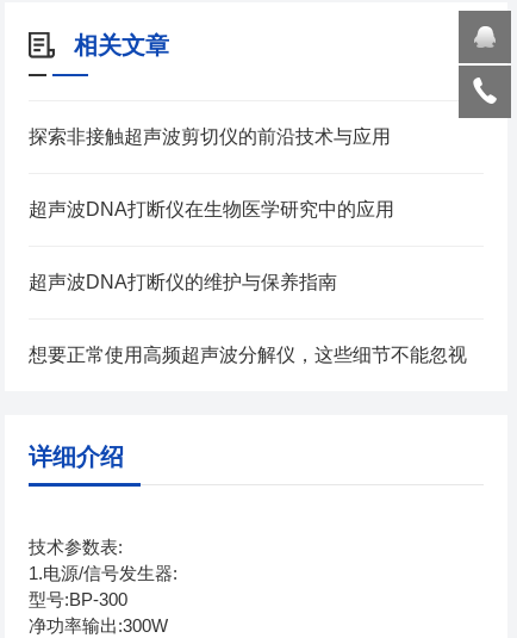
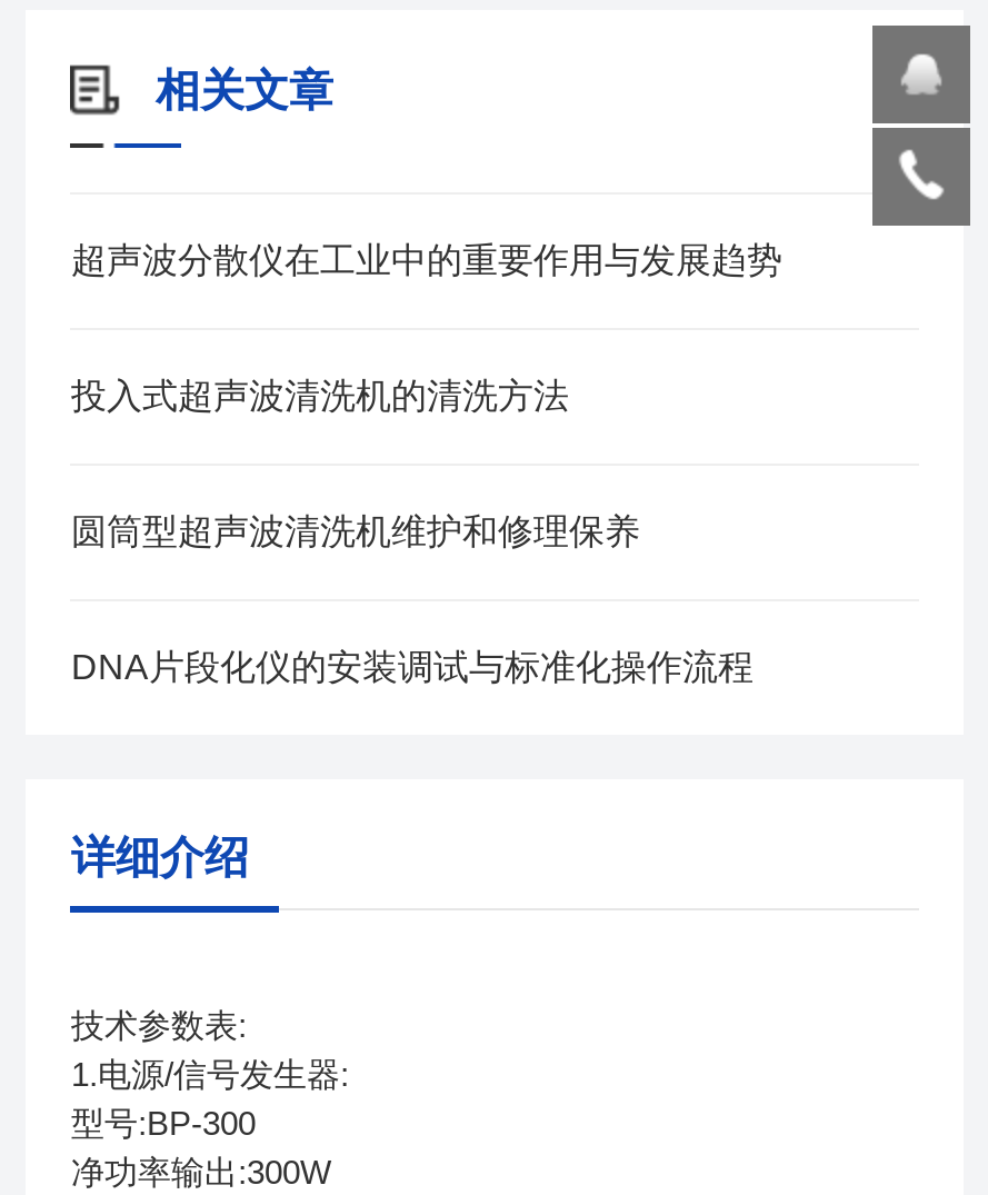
- 探索非接触超声波剪切仪的前沿技术与应用
+ 超声波分散仪在工业中的重要作用与发展趋势

- 超声波DNA打断仪在生物医学研究中的应用
+ 投入式超声波清洗机的清洗方法

- 超声波DNA打断仪的维护与保养指南
+ 圆筒型超声波清洗机维护和修理保养

- 想要正常使用高频超声波分解仪，这些细节不能忽视
+ DNA片段化仪的安装调试与标准化操作流程
